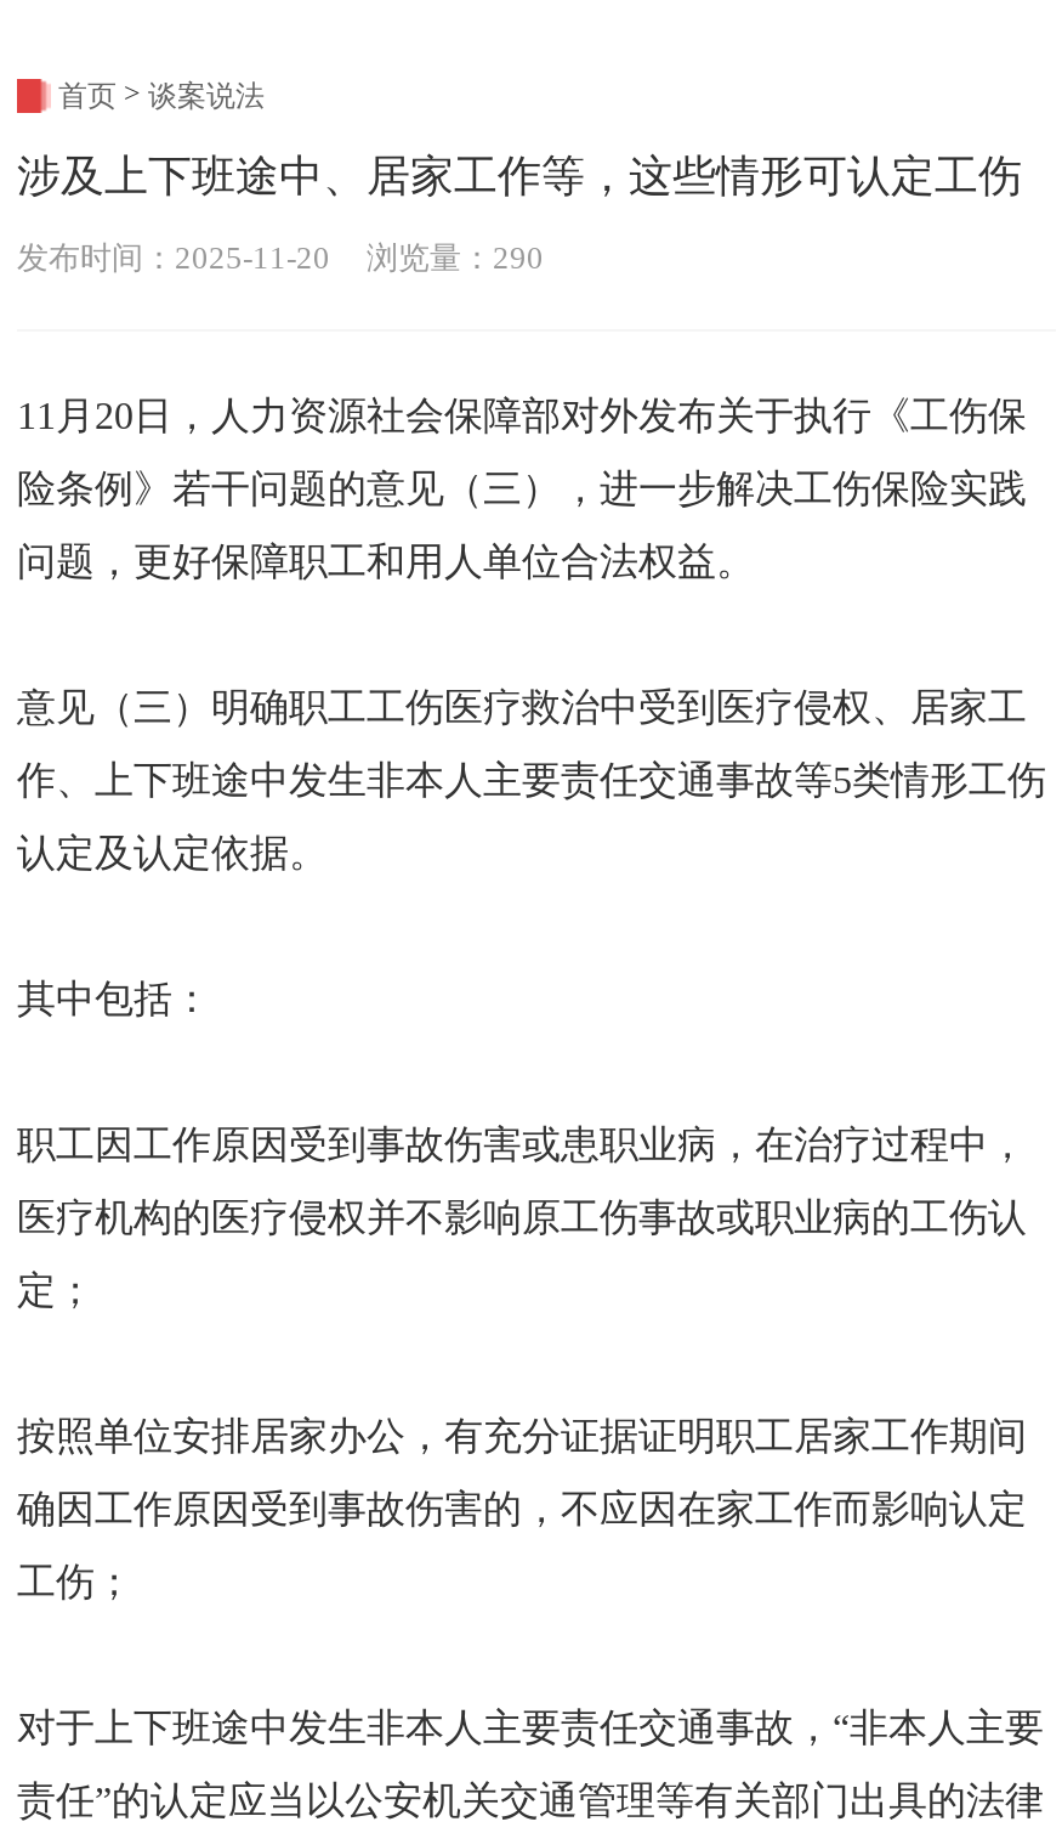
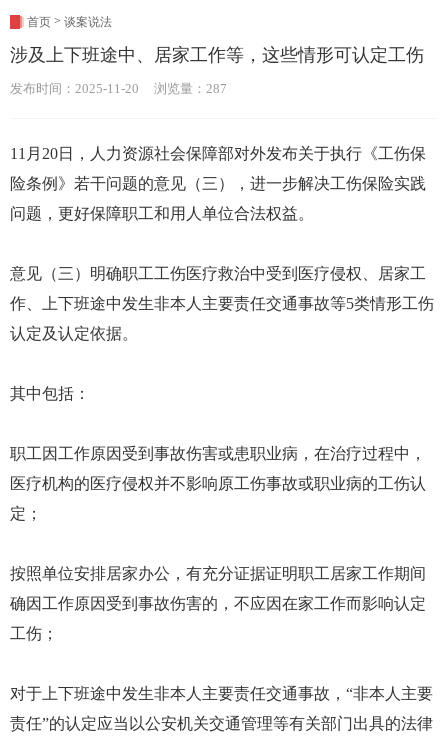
- 发布时间：2025-11-20 浏览量：290
+ 发布时间：2025-11-20 浏览量：287
